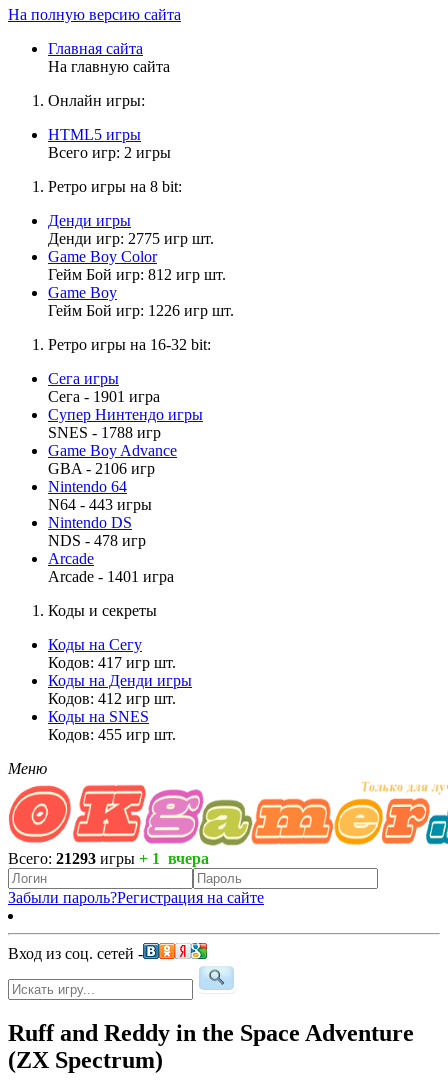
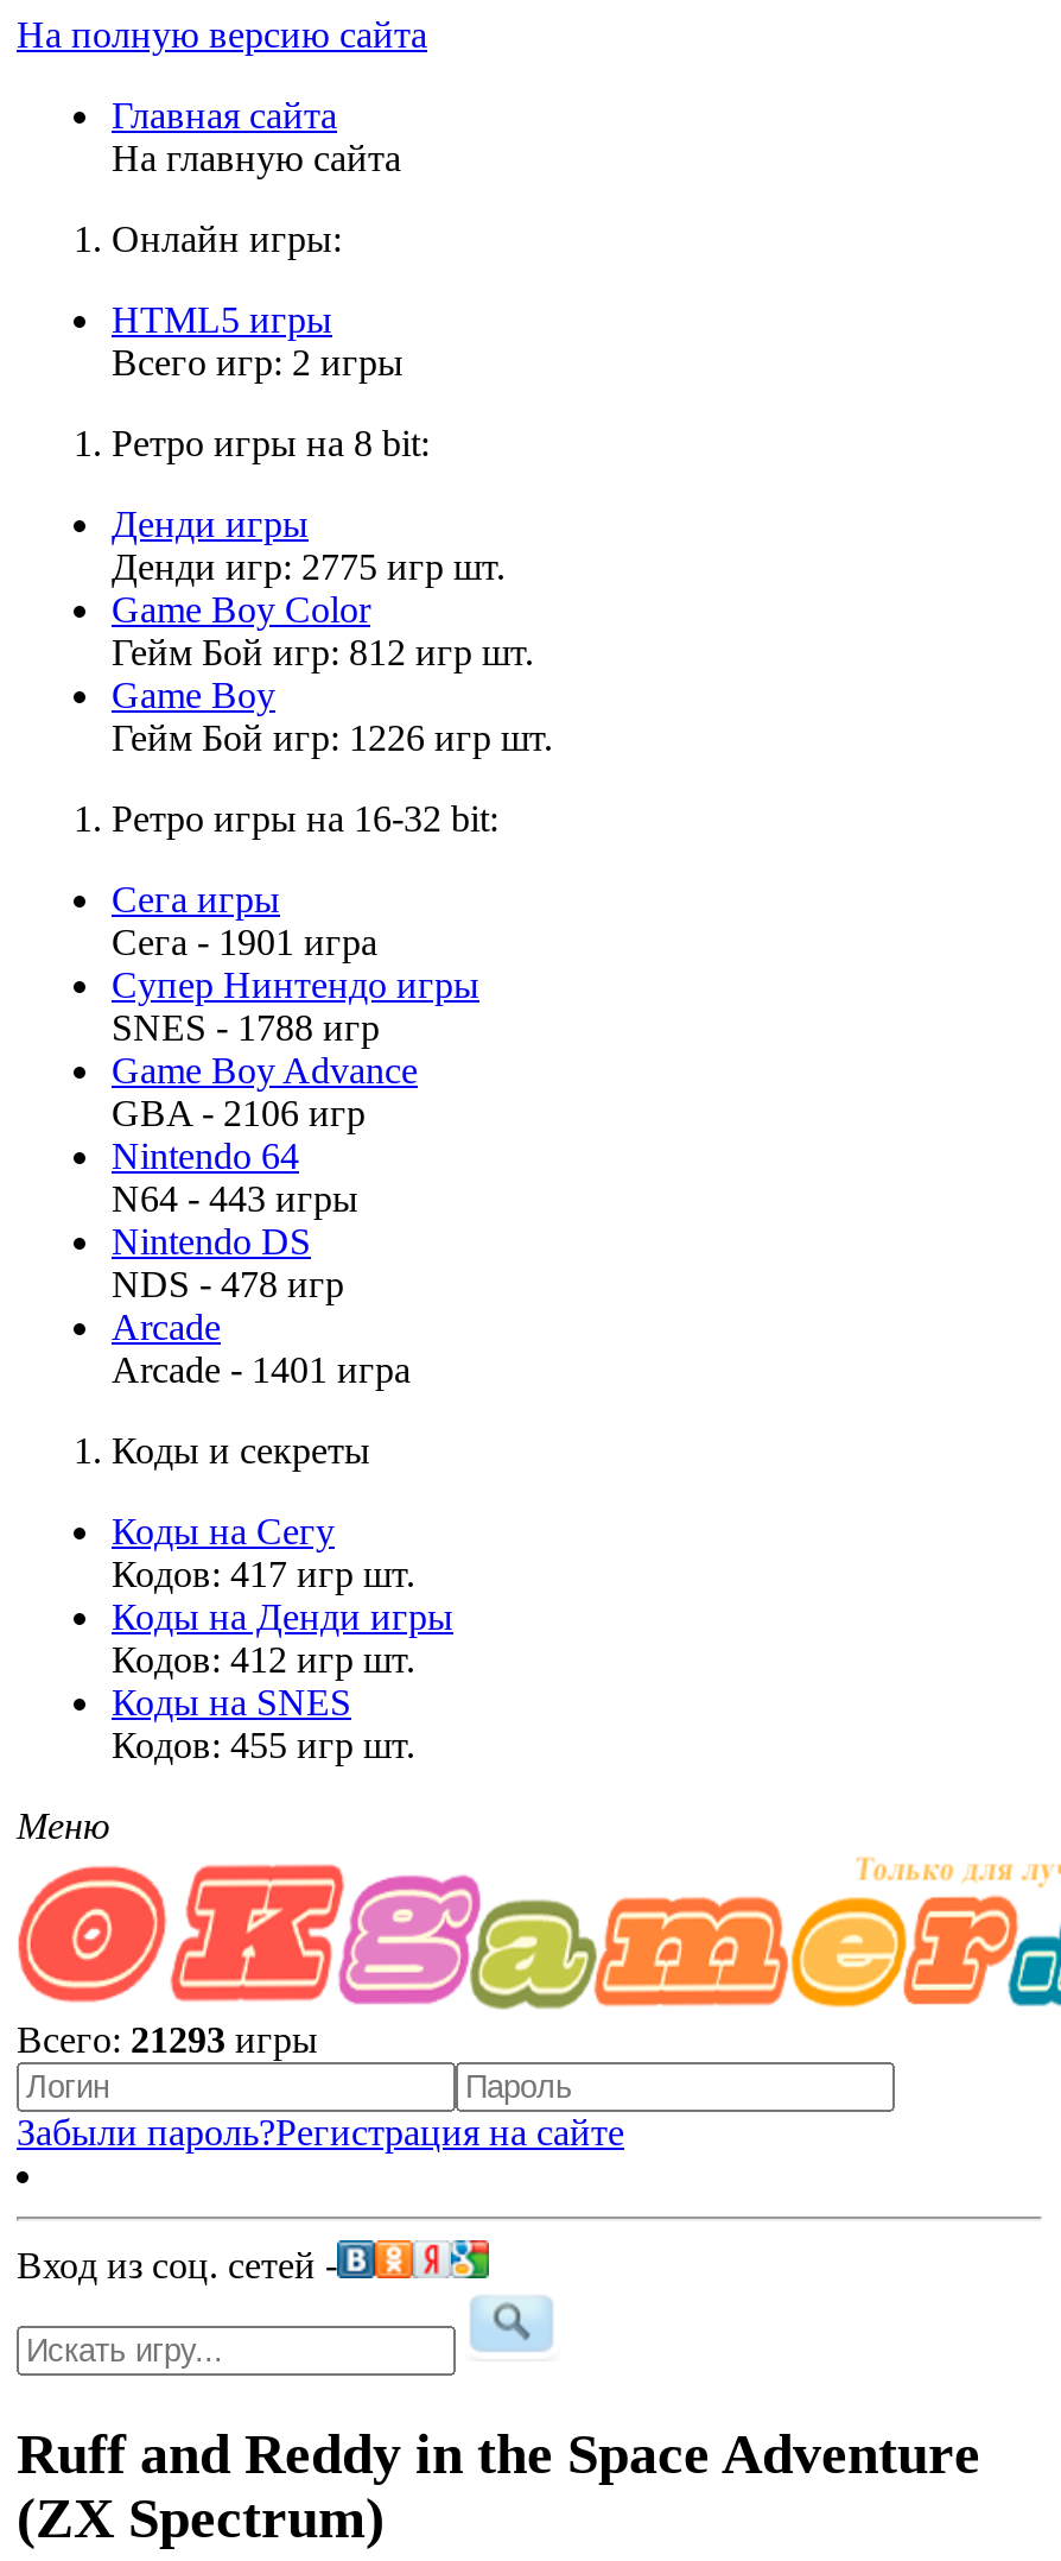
- Всего: 21293 игры + 1 вчера
+ Всего: 21293 игры
